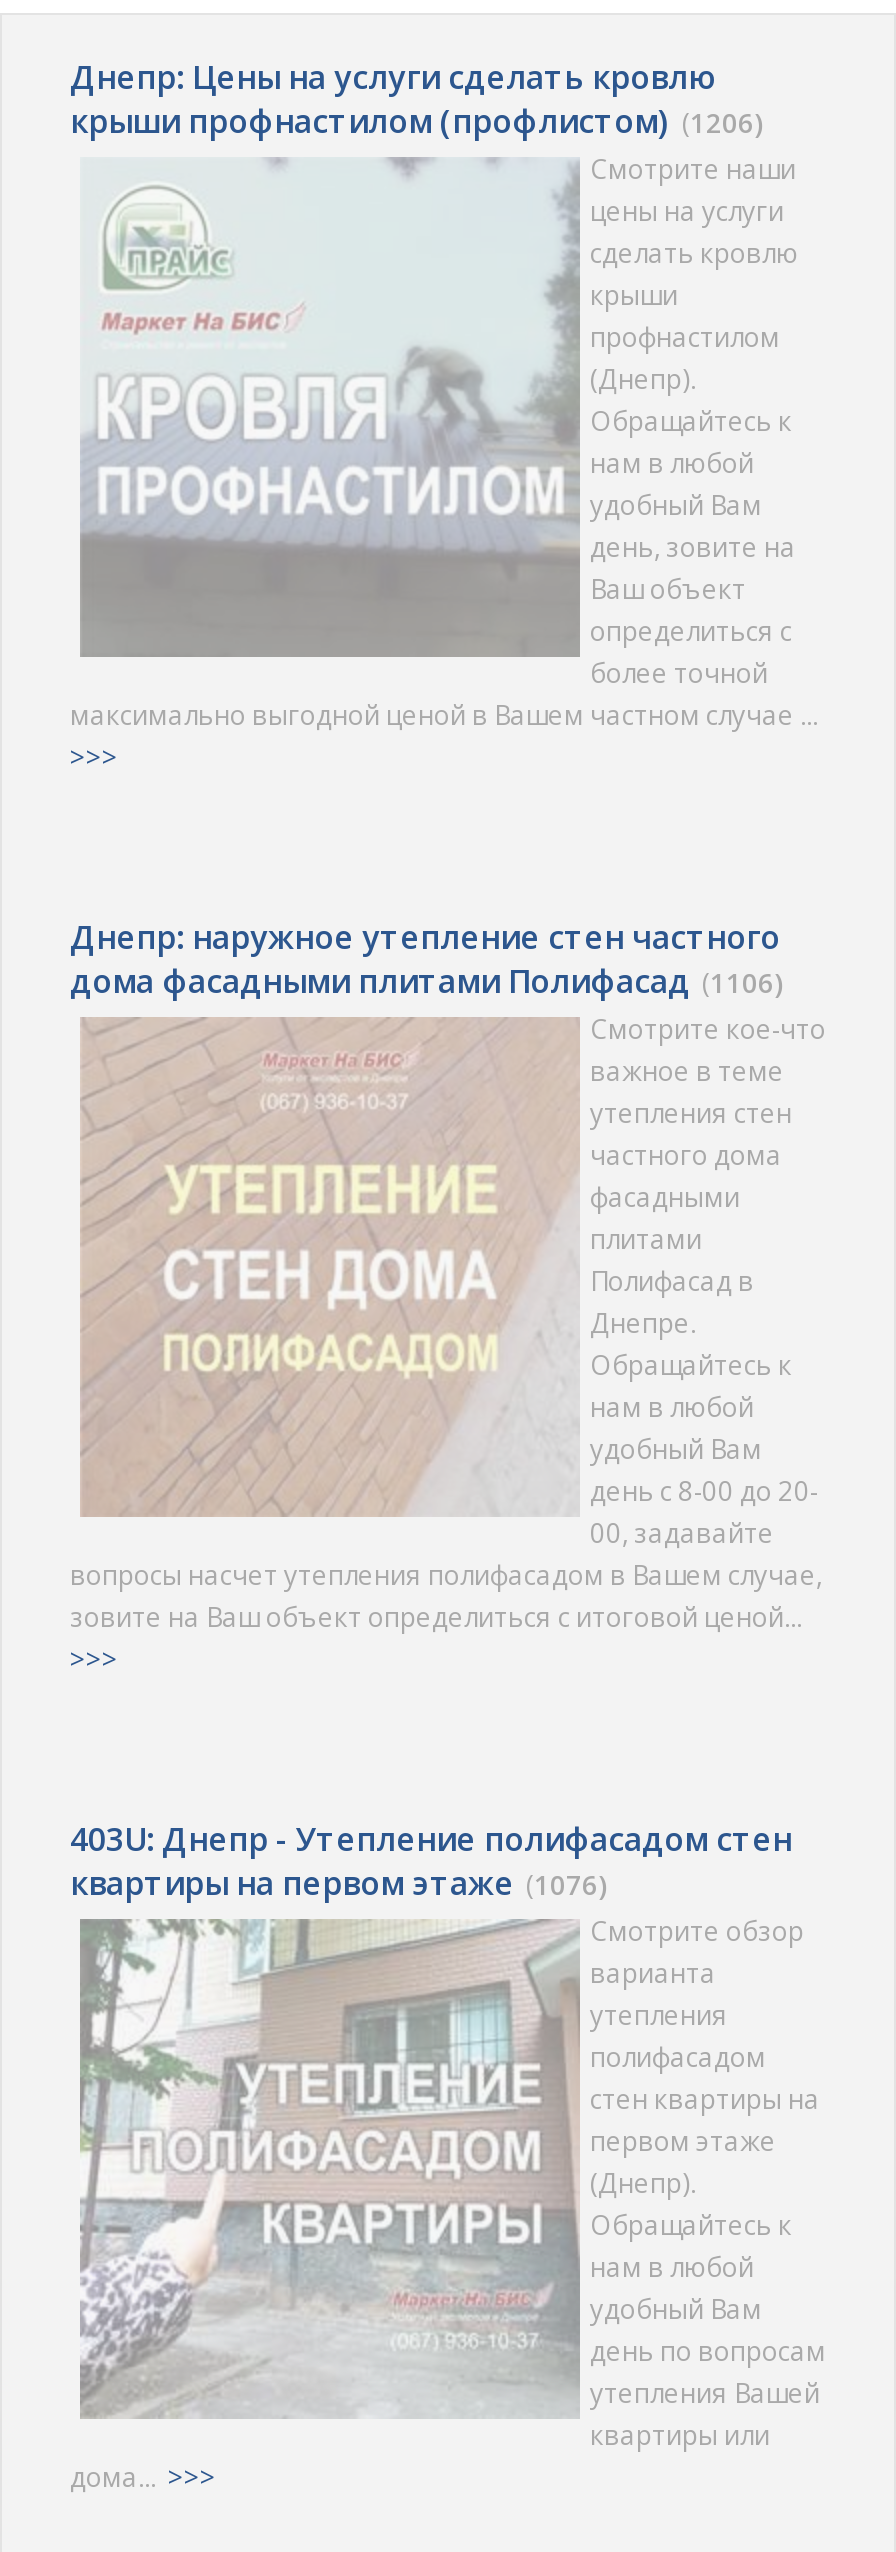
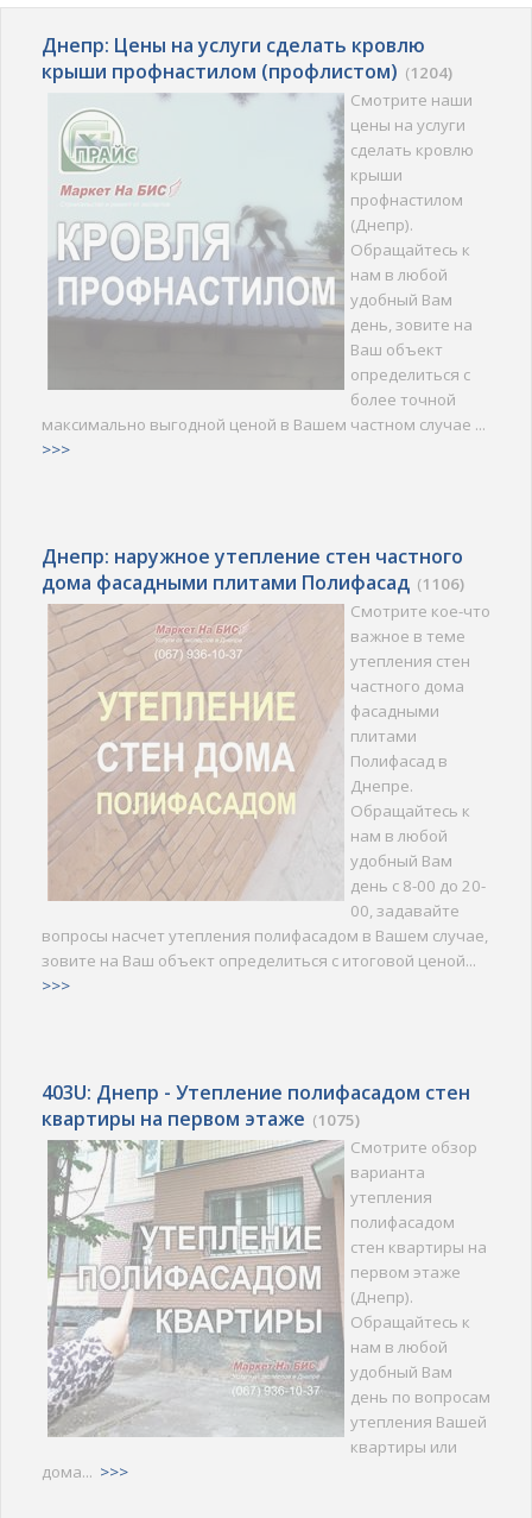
- крыши профнастилом (профлистом) (1206)
+ крыши профнастилом (профлистом) (1204)

- квартиры на первом этаже (1076)
+ квартиры на первом этаже (1075)
